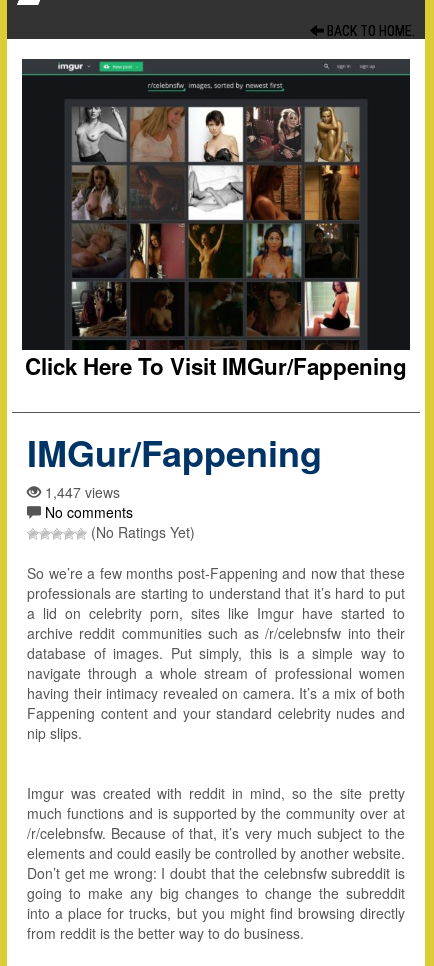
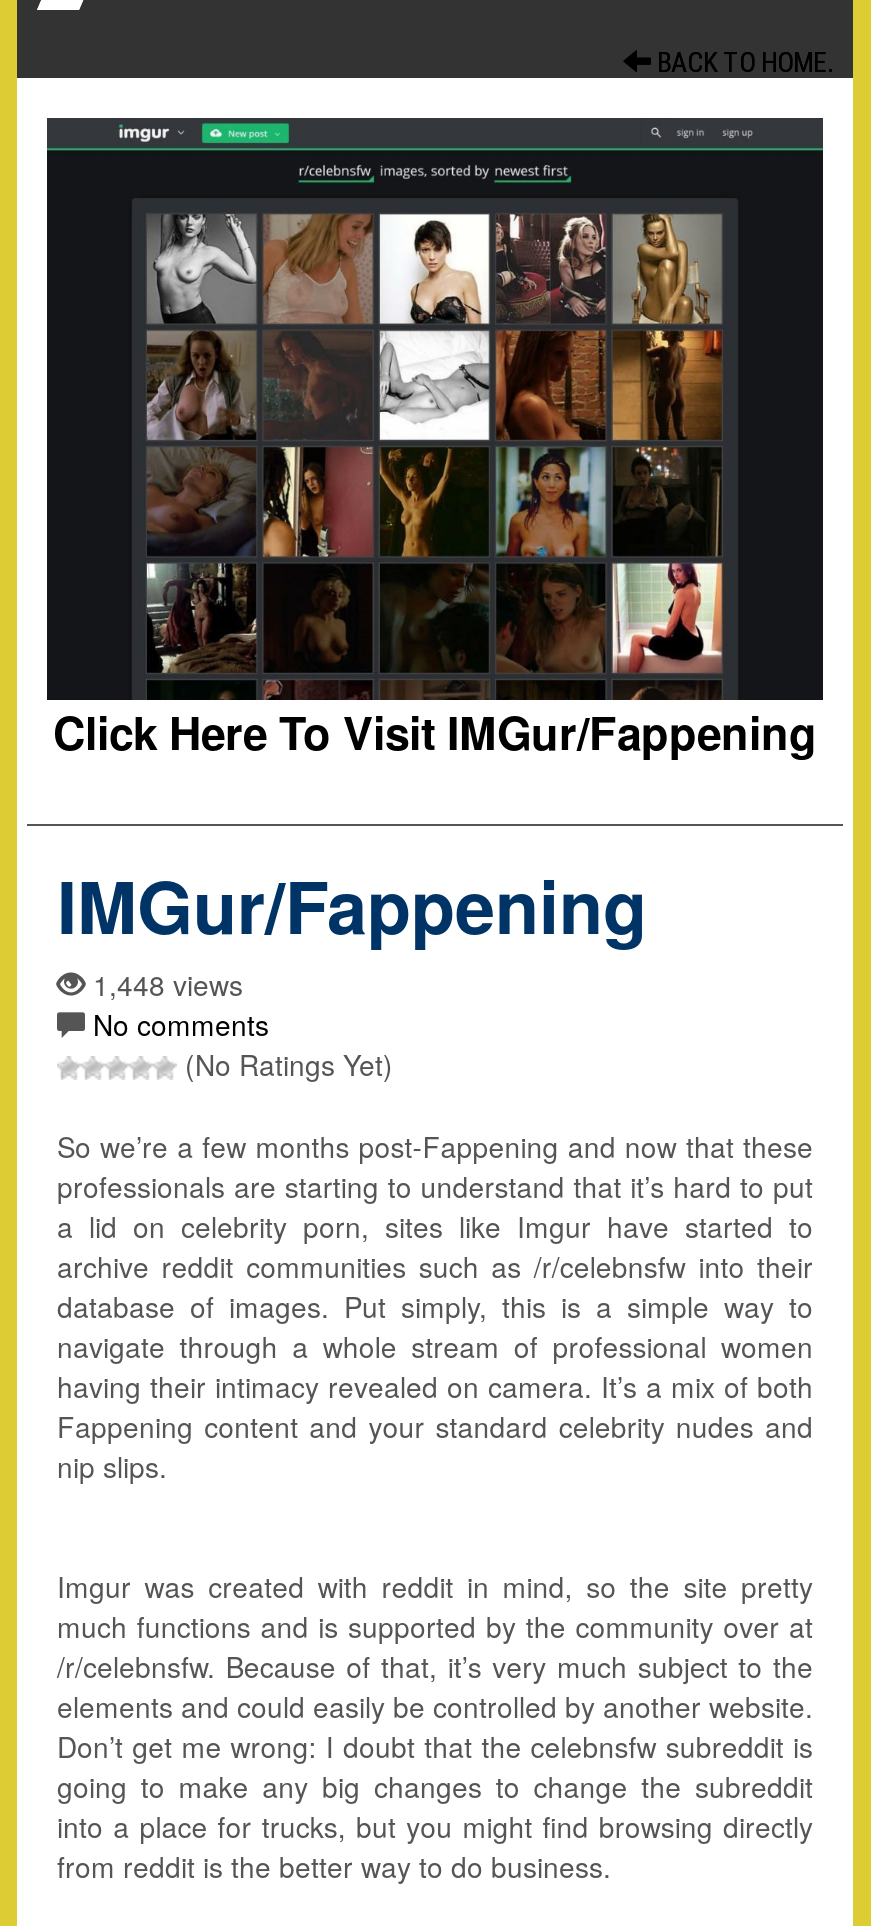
- 1,447 views
+ 1,448 views
